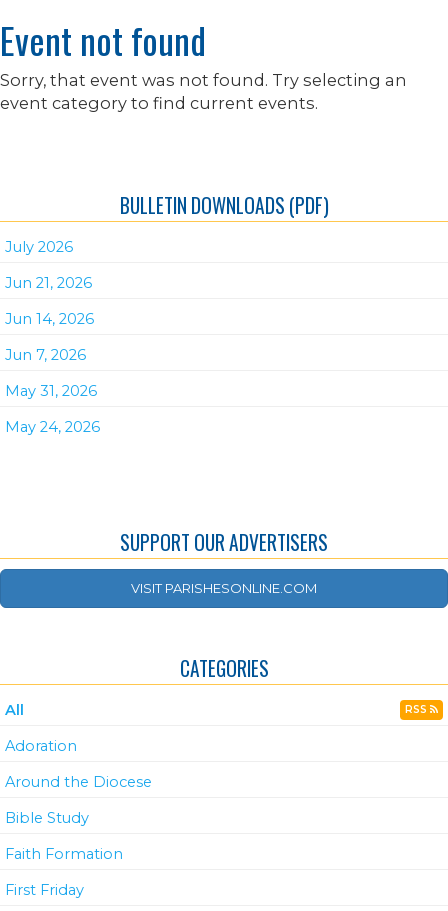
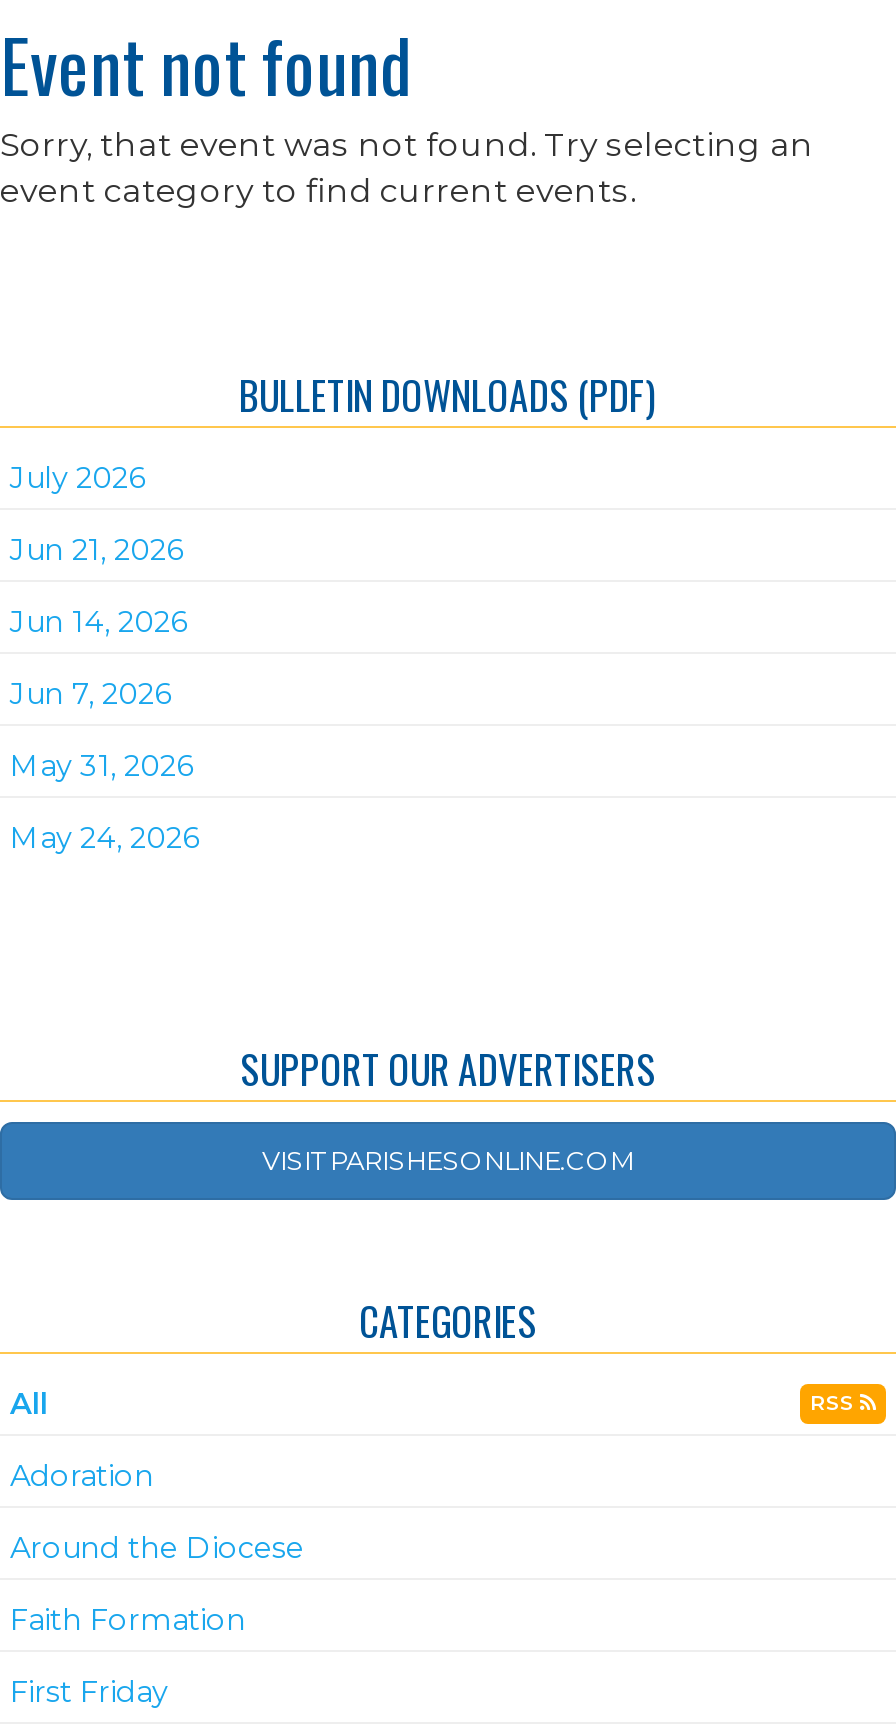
- Bible Study
